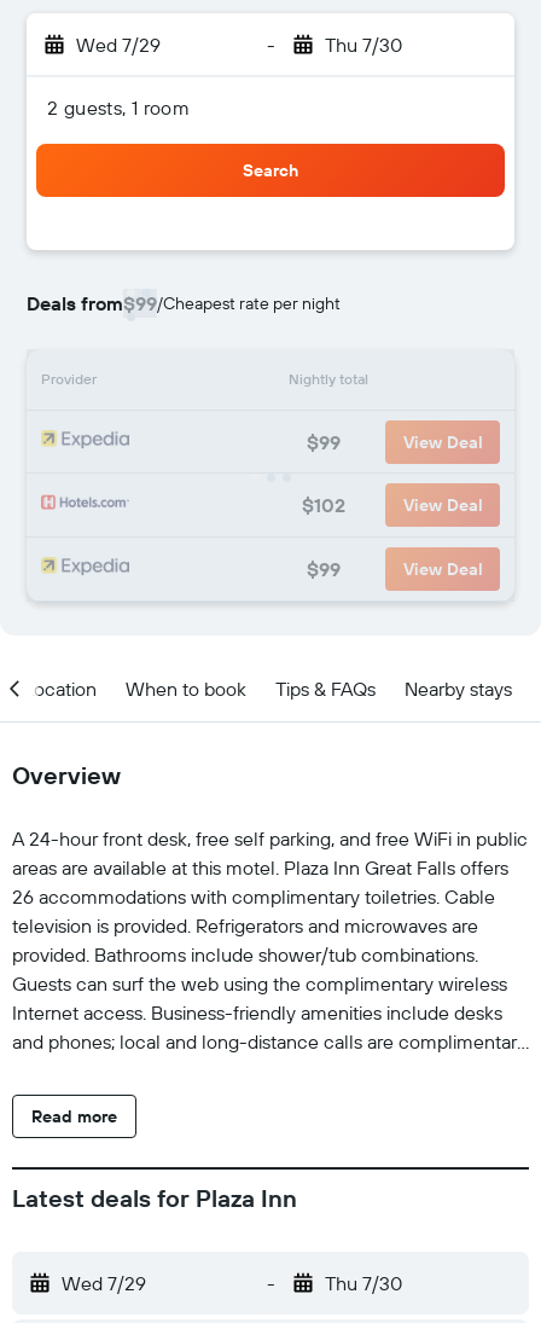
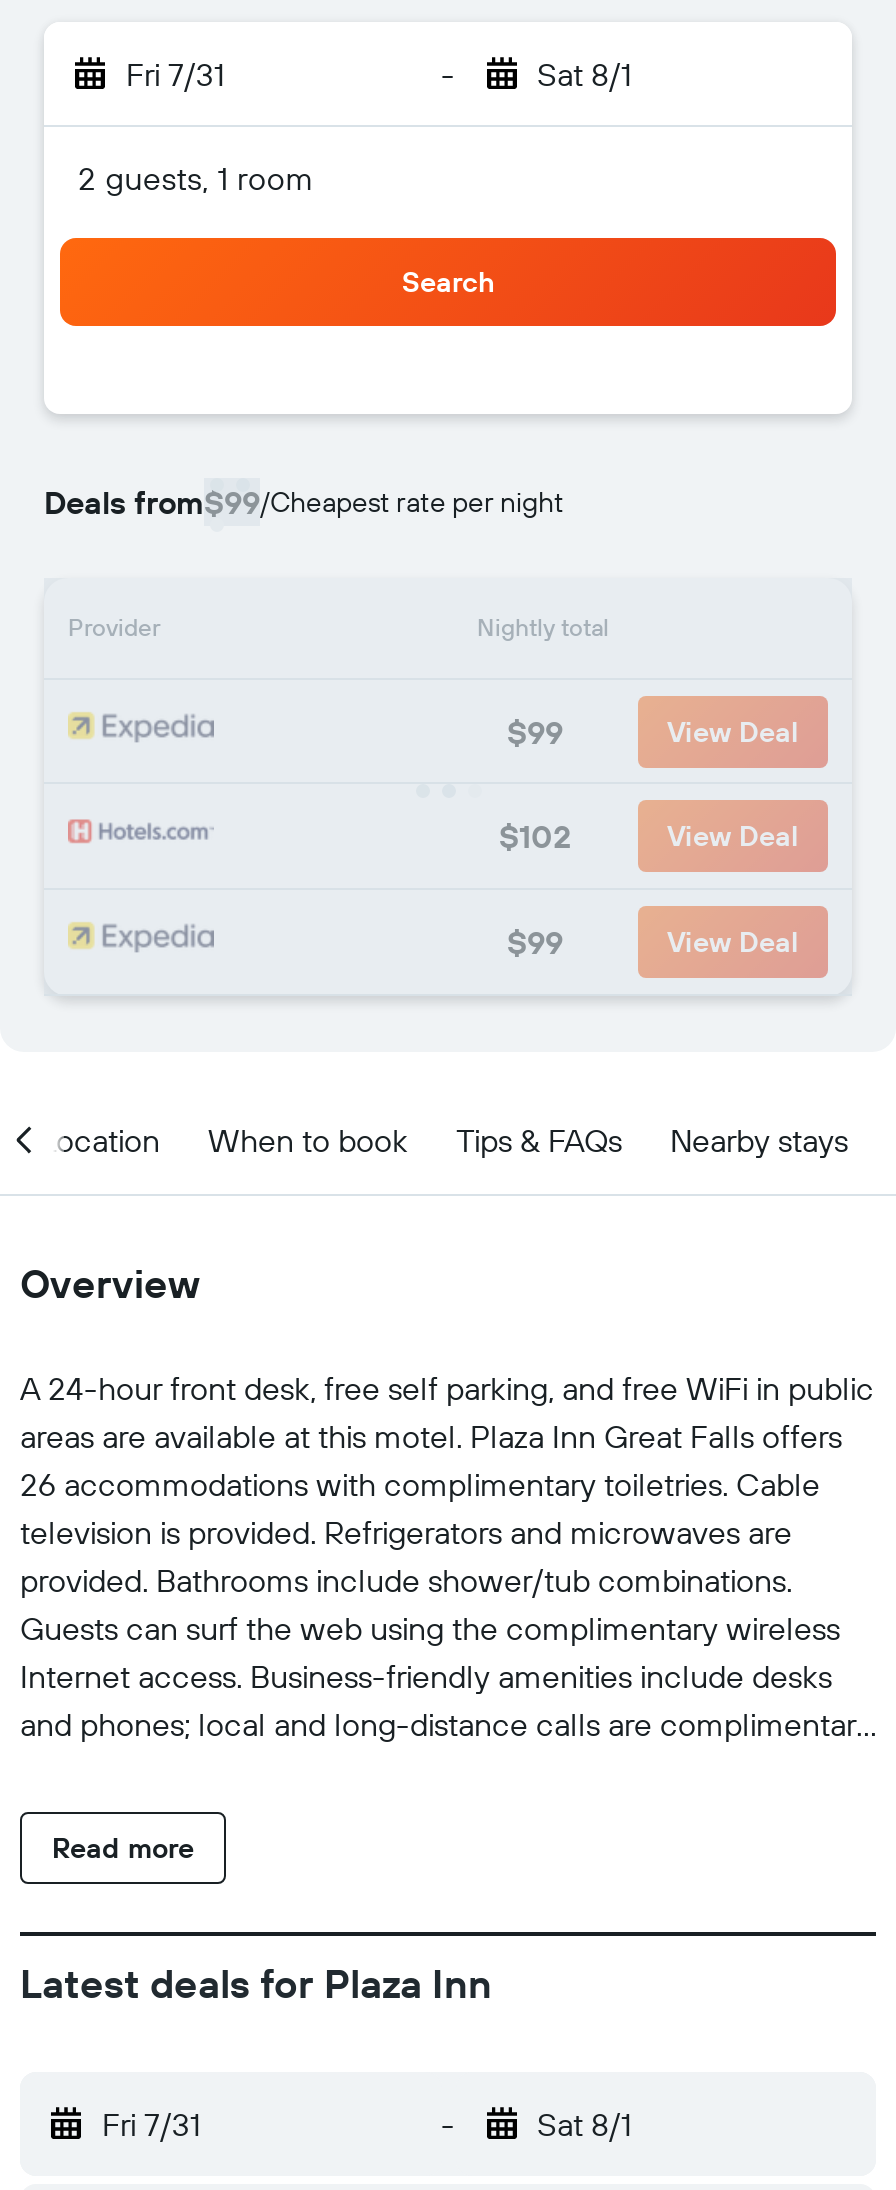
- Wed 7/29
+ Fri 7/31

- Thu 7/30
+ Sat 8/1

- Wed 7/29
+ Fri 7/31

- Thu 7/30
+ Sat 8/1
